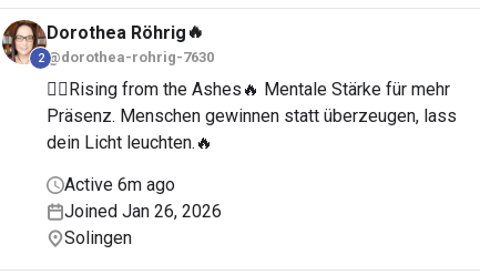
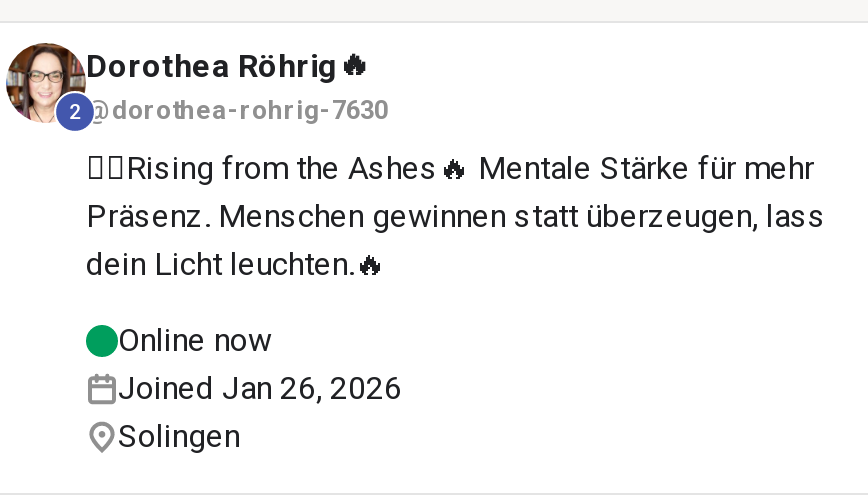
- Active 6m ago
+ Online now
